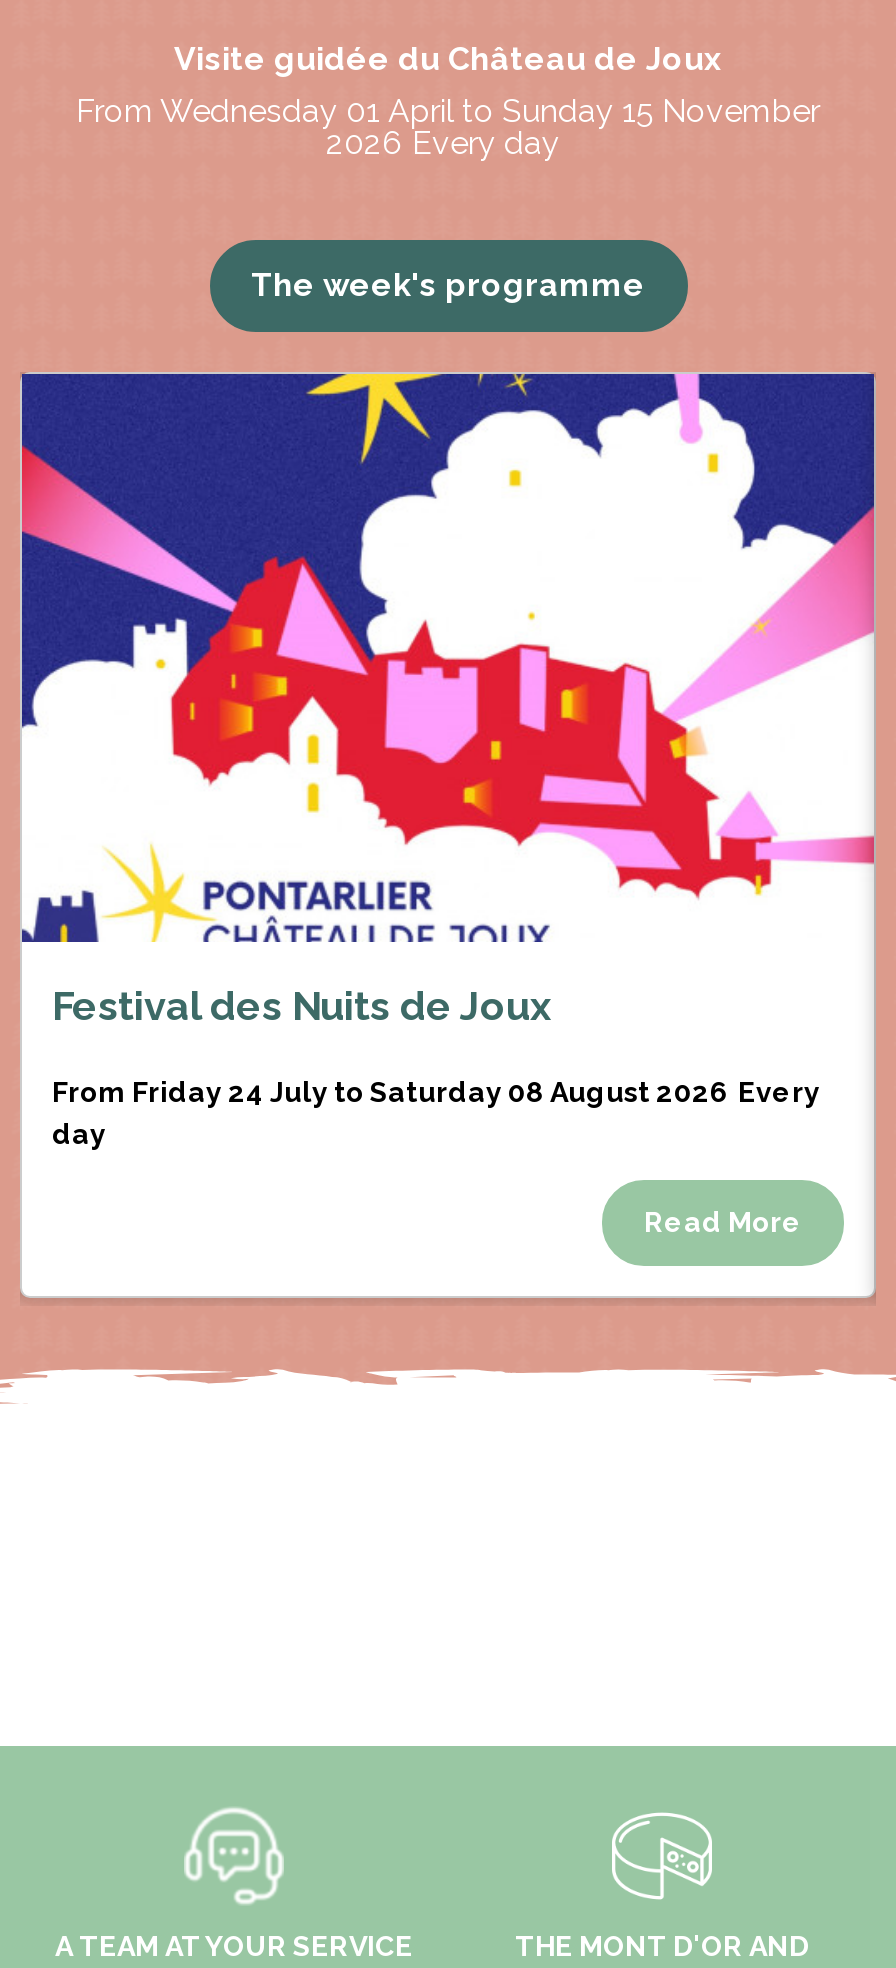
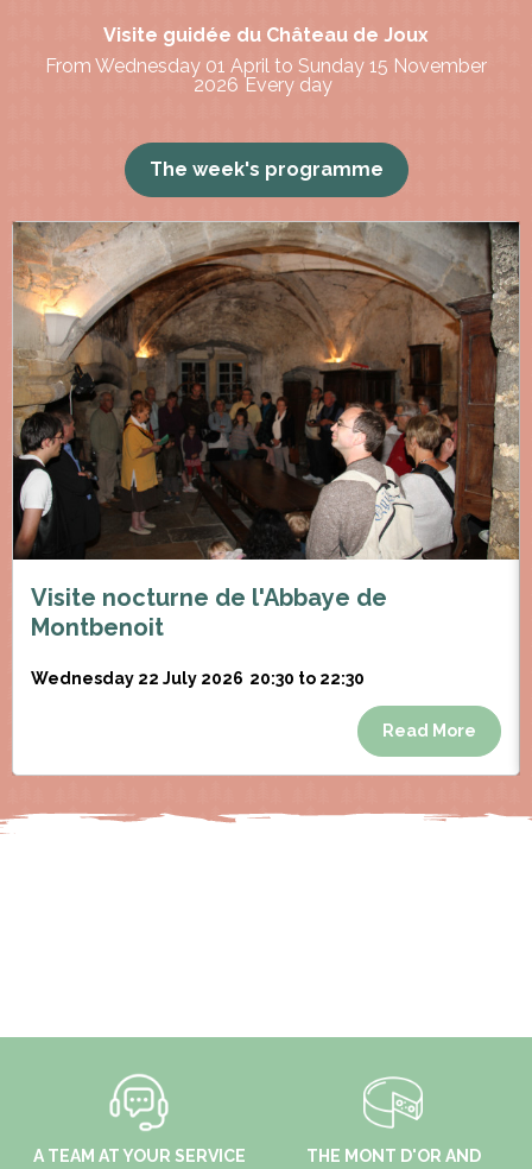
- [image]
- Festival des Nuits de Joux
+ [image]
+ Visite nocturne de l'Abbaye de
+ Montbenoit

- From Friday 24 July to Saturday 08 August 2026 Every
- day
+ Wednesday 22 July 2026 20:30 to 22:30
